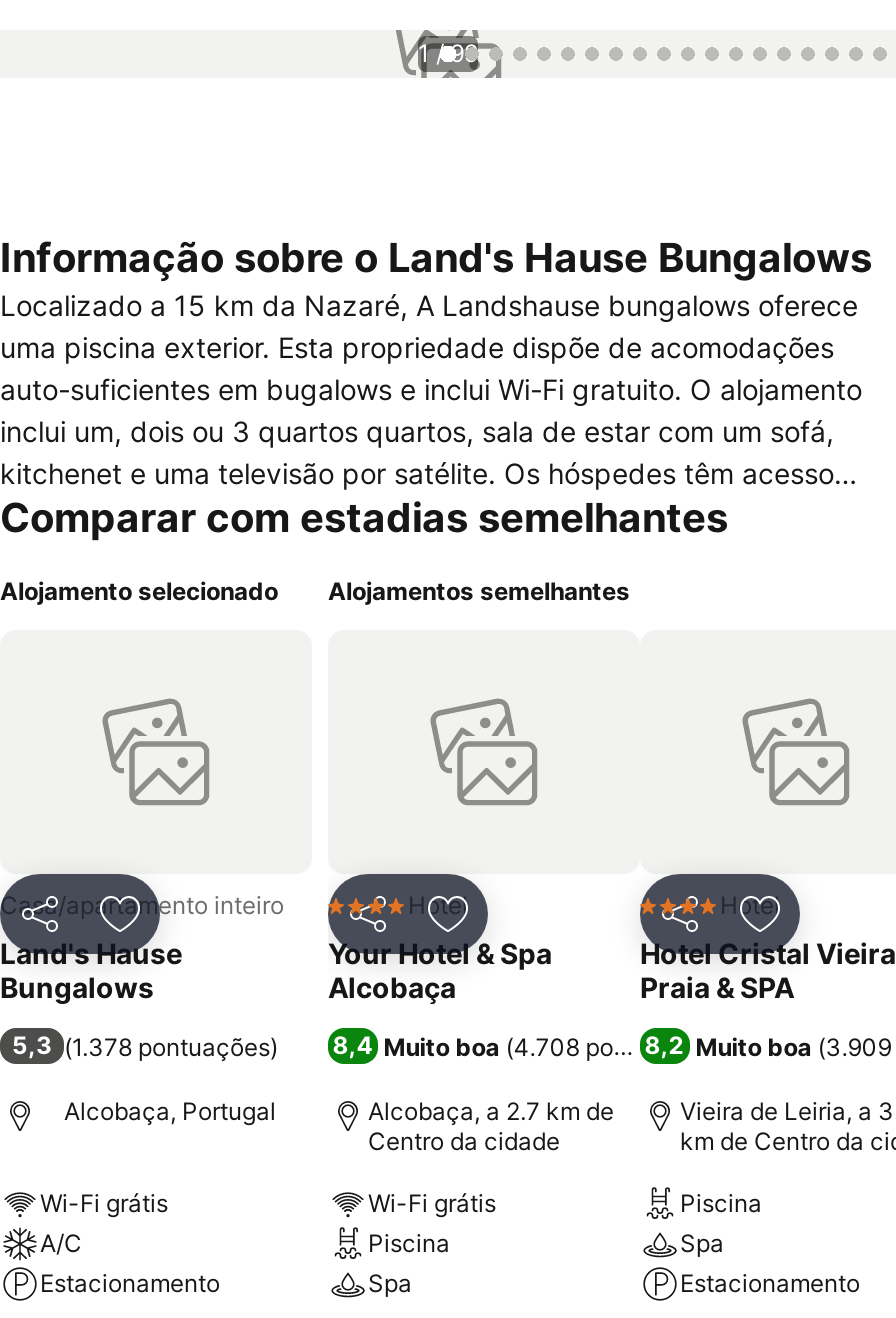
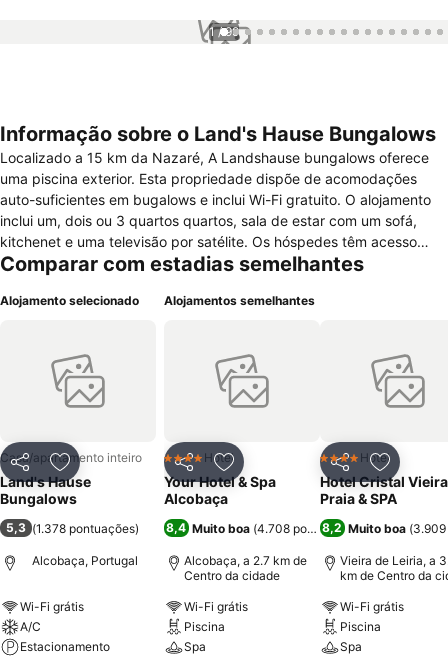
moved down: Piscina | Spa

+ Wi-Fi grátis

- Estacionamento
